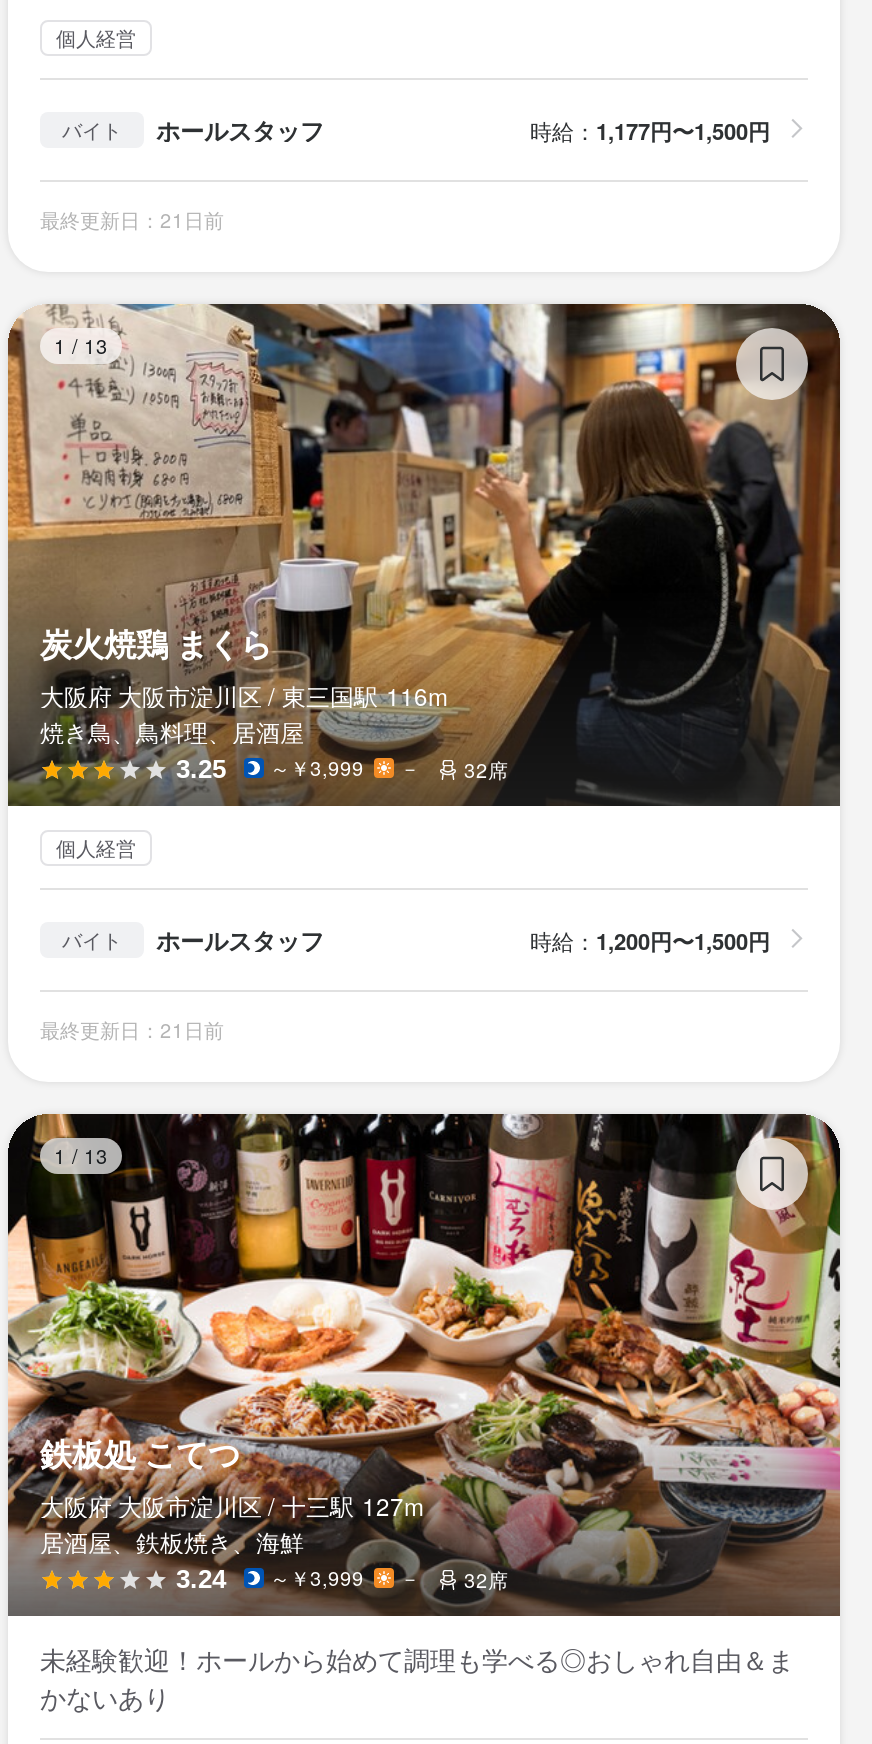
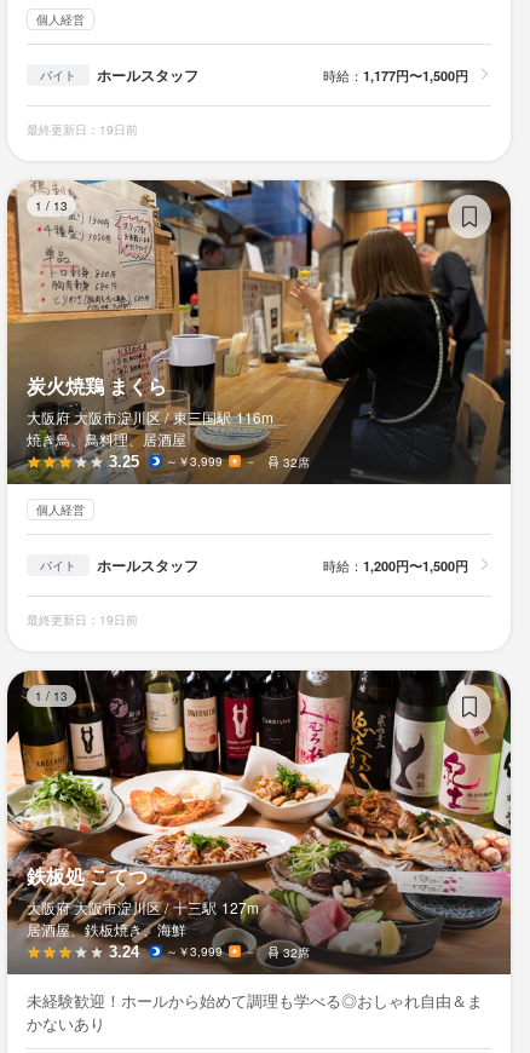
- 最終更新日：21日前
+ 最終更新日：19日前

- 最終更新日：21日前
+ 最終更新日：19日前
